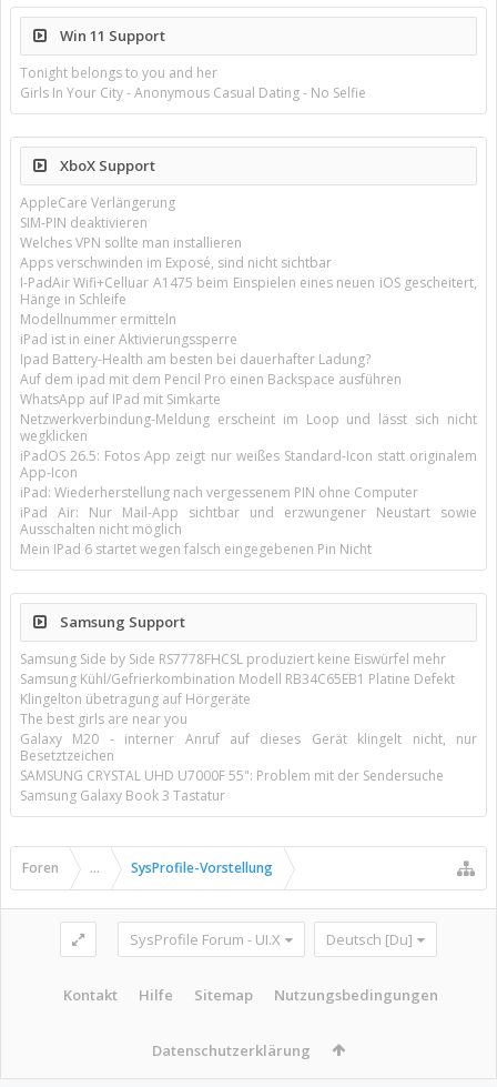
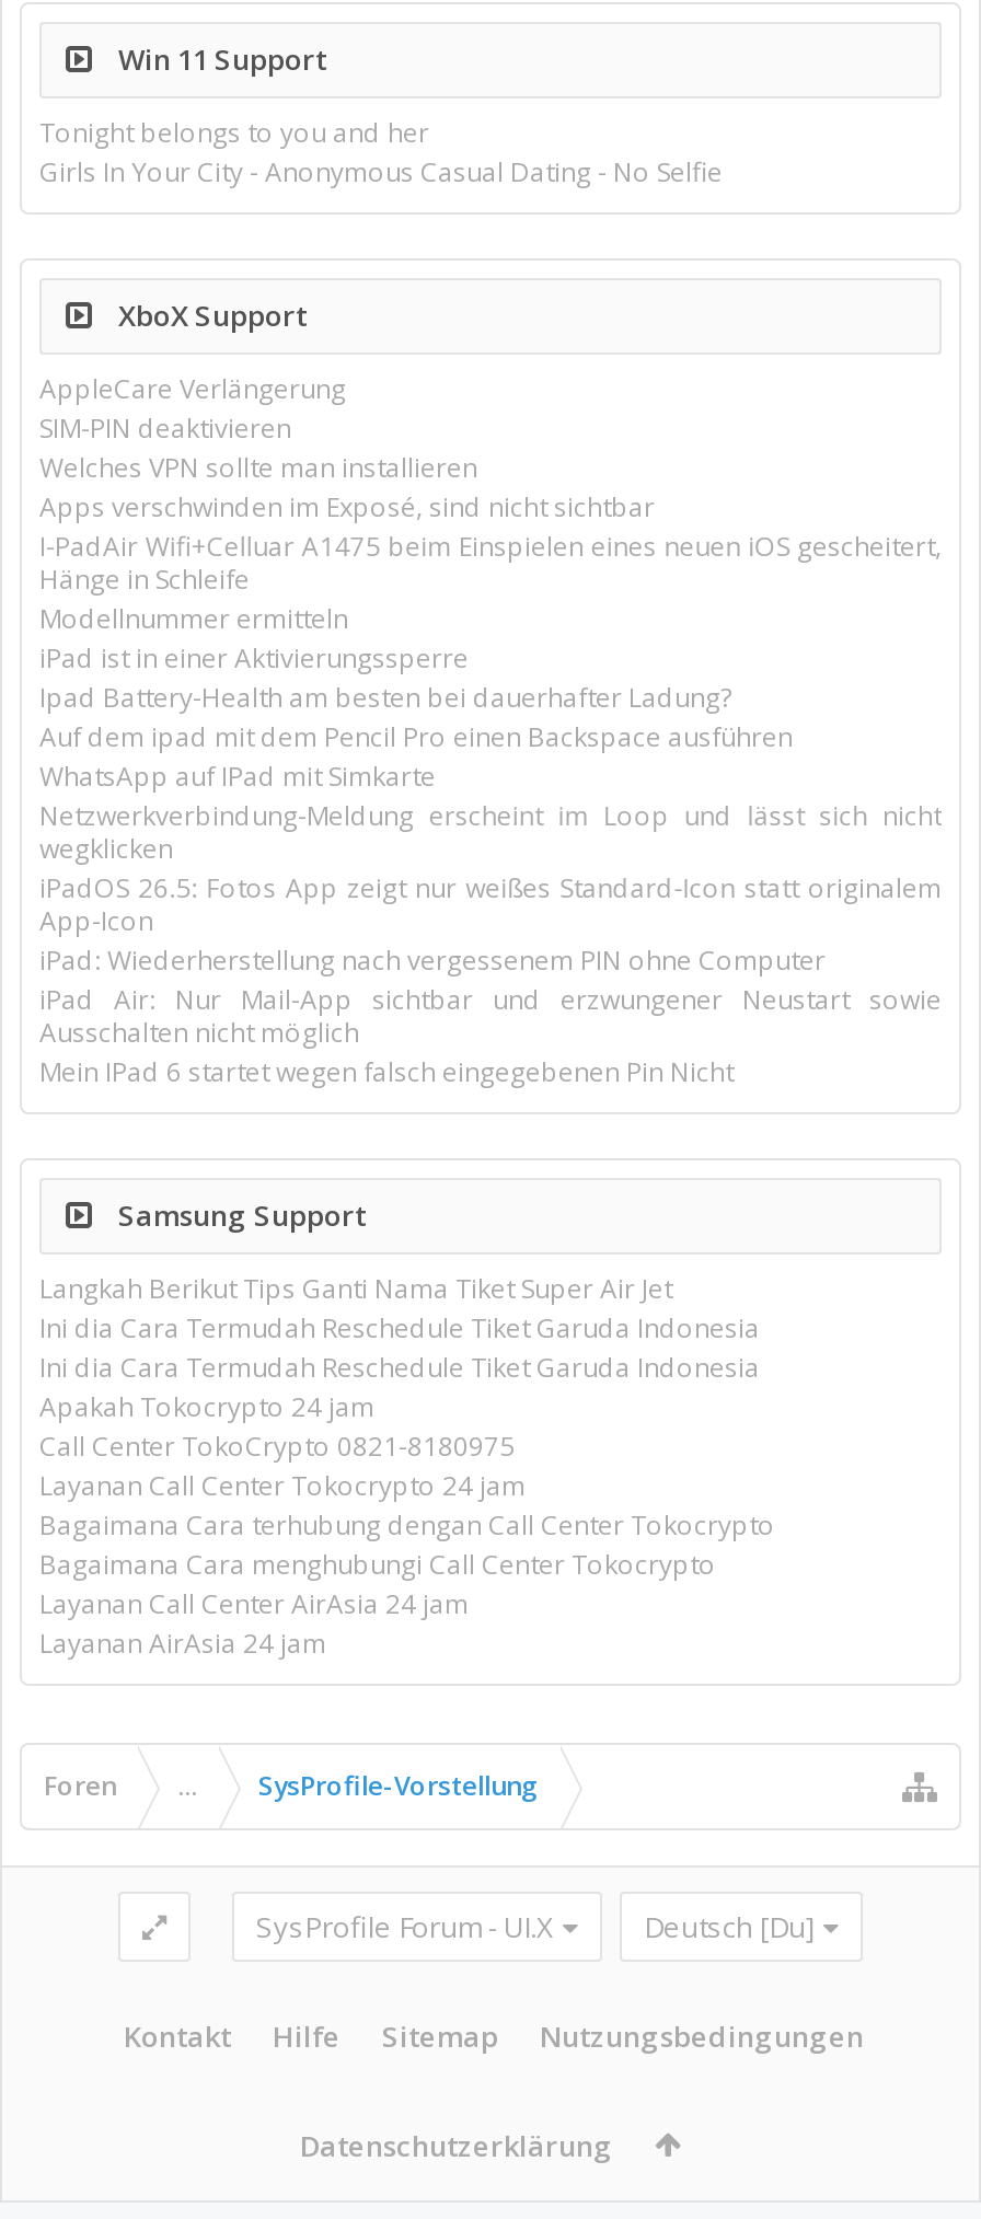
- Samsung Side by Side RS7778FHCSL produziert keine Eiswürfel mehr
- Samsung Kühl/Gefrierkombination Modell RB34C65EB1 Platine Defekt
- Klingelton übetragung auf Hörgeräte
- The best girls are near you
- Galaxy M20 - interner Anruf auf dieses Gerät klingelt nicht, nur
- Besetztzeichen
- SAMSUNG CRYSTAL UHD U7000F 55": Problem mit der Sendersuche
- Samsung Galaxy Book 3 Tastatur
+ Langkah Berikut Tips Ganti Nama Tiket Super Air Jet
+ Ini dia Cara Termudah Reschedule Tiket Garuda Indonesia
+ Ini dia Cara Termudah Reschedule Tiket Garuda Indonesia
+ Apakah Tokocrypto 24 jam
+ Call Center TokoCrypto 0821-8180975
+ Layanan Call Center Tokocrypto 24 jam
+ Bagaimana Cara terhubung dengan Call Center Tokocrypto
+ Bagaimana Cara menghubungi Call Center Tokocrypto
+ Layanan Call Center AirAsia 24 jam
+ Layanan AirAsia 24 jam
